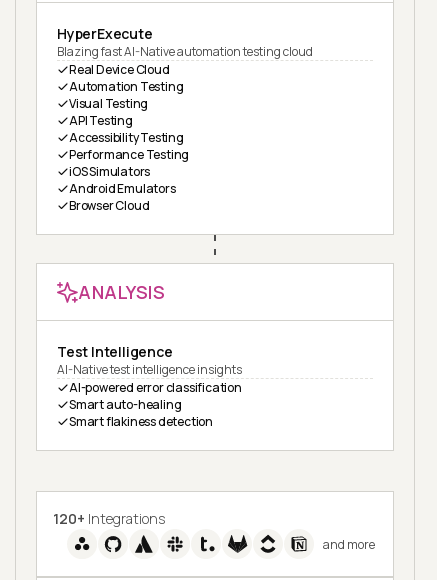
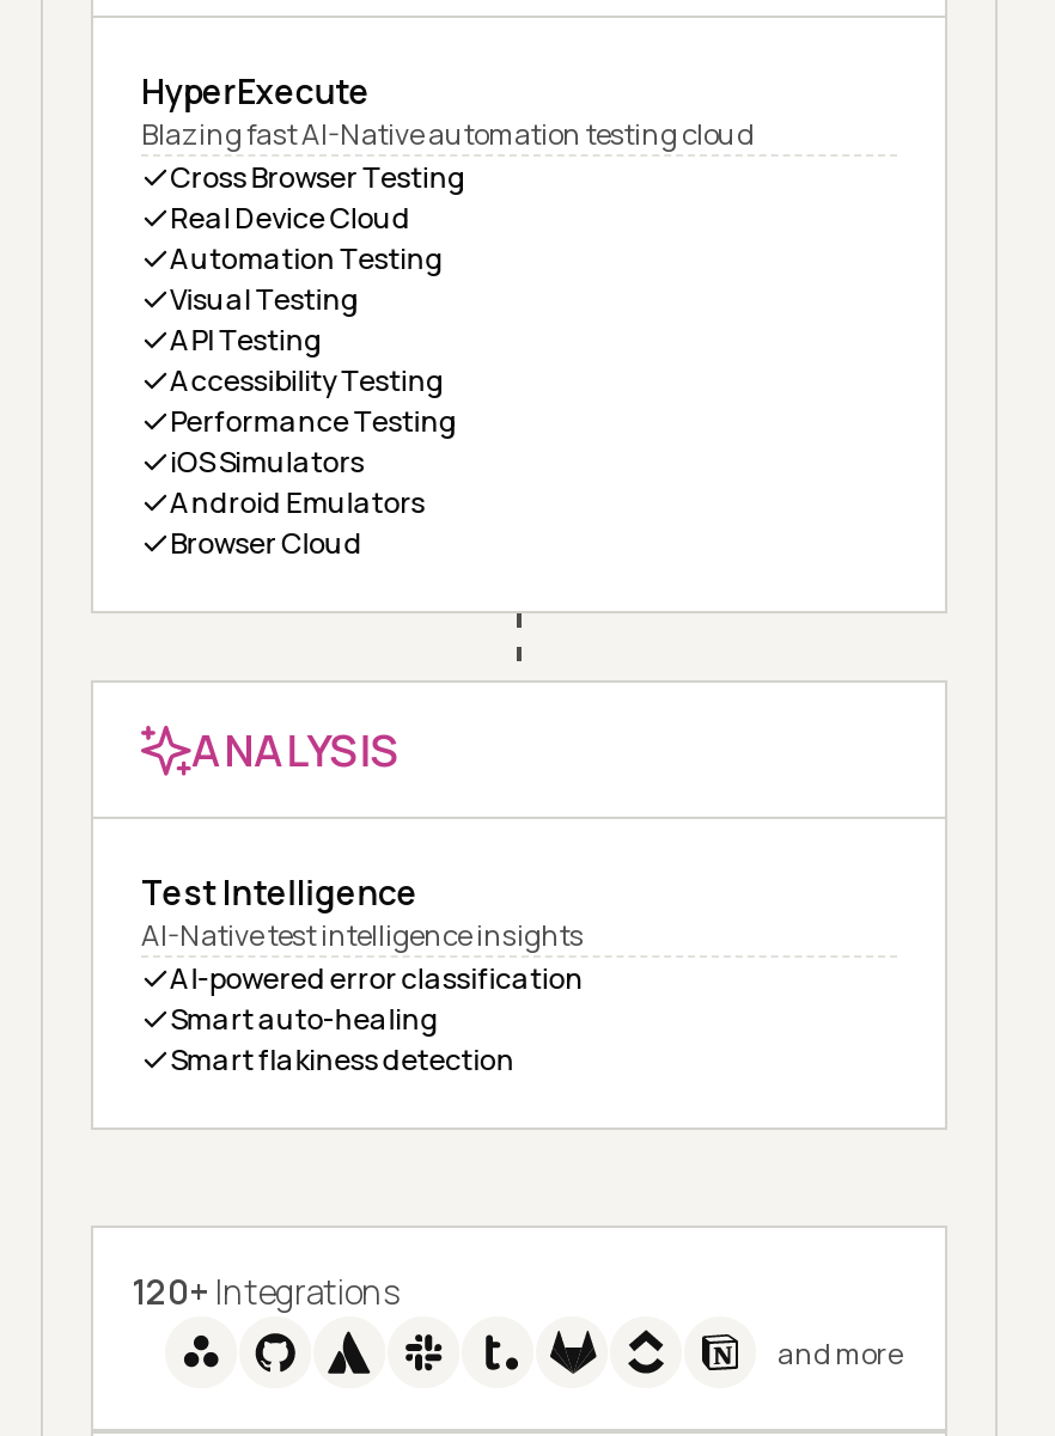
+ Cross Browser Testing
